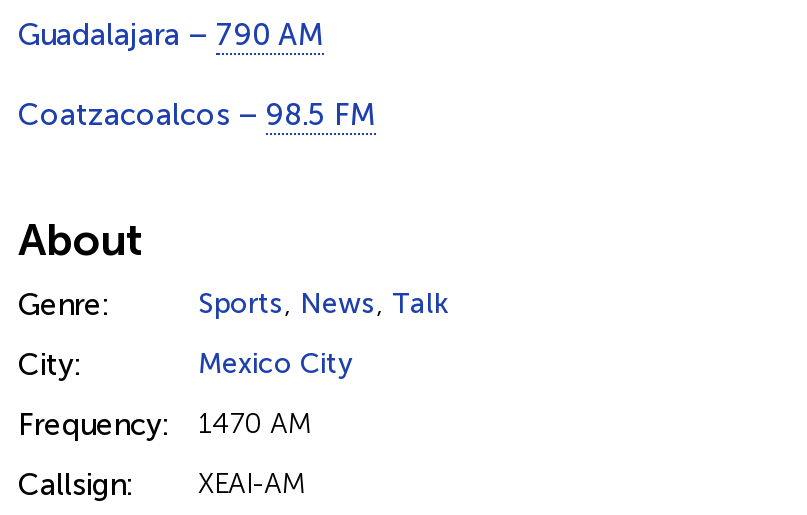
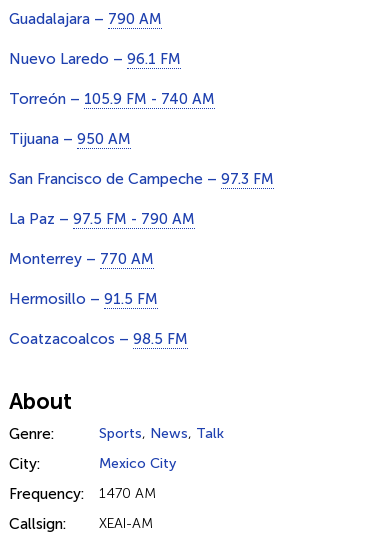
+ Nuevo Laredo – 96.1 FM
+ Torreón – 105.9 FM - 740 AM
+ Tijuana – 950 AM
+ San Francisco de Campeche – 97.3 FM
+ La Paz – 97.5 FM - 790 AM
+ Monterrey – 770 AM
+ Hermosillo – 91.5 FM
